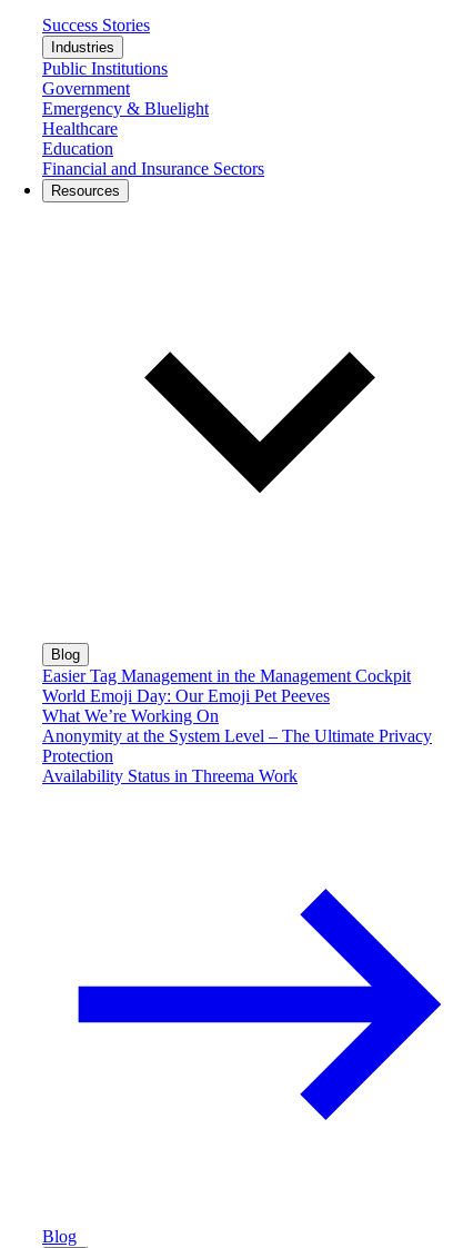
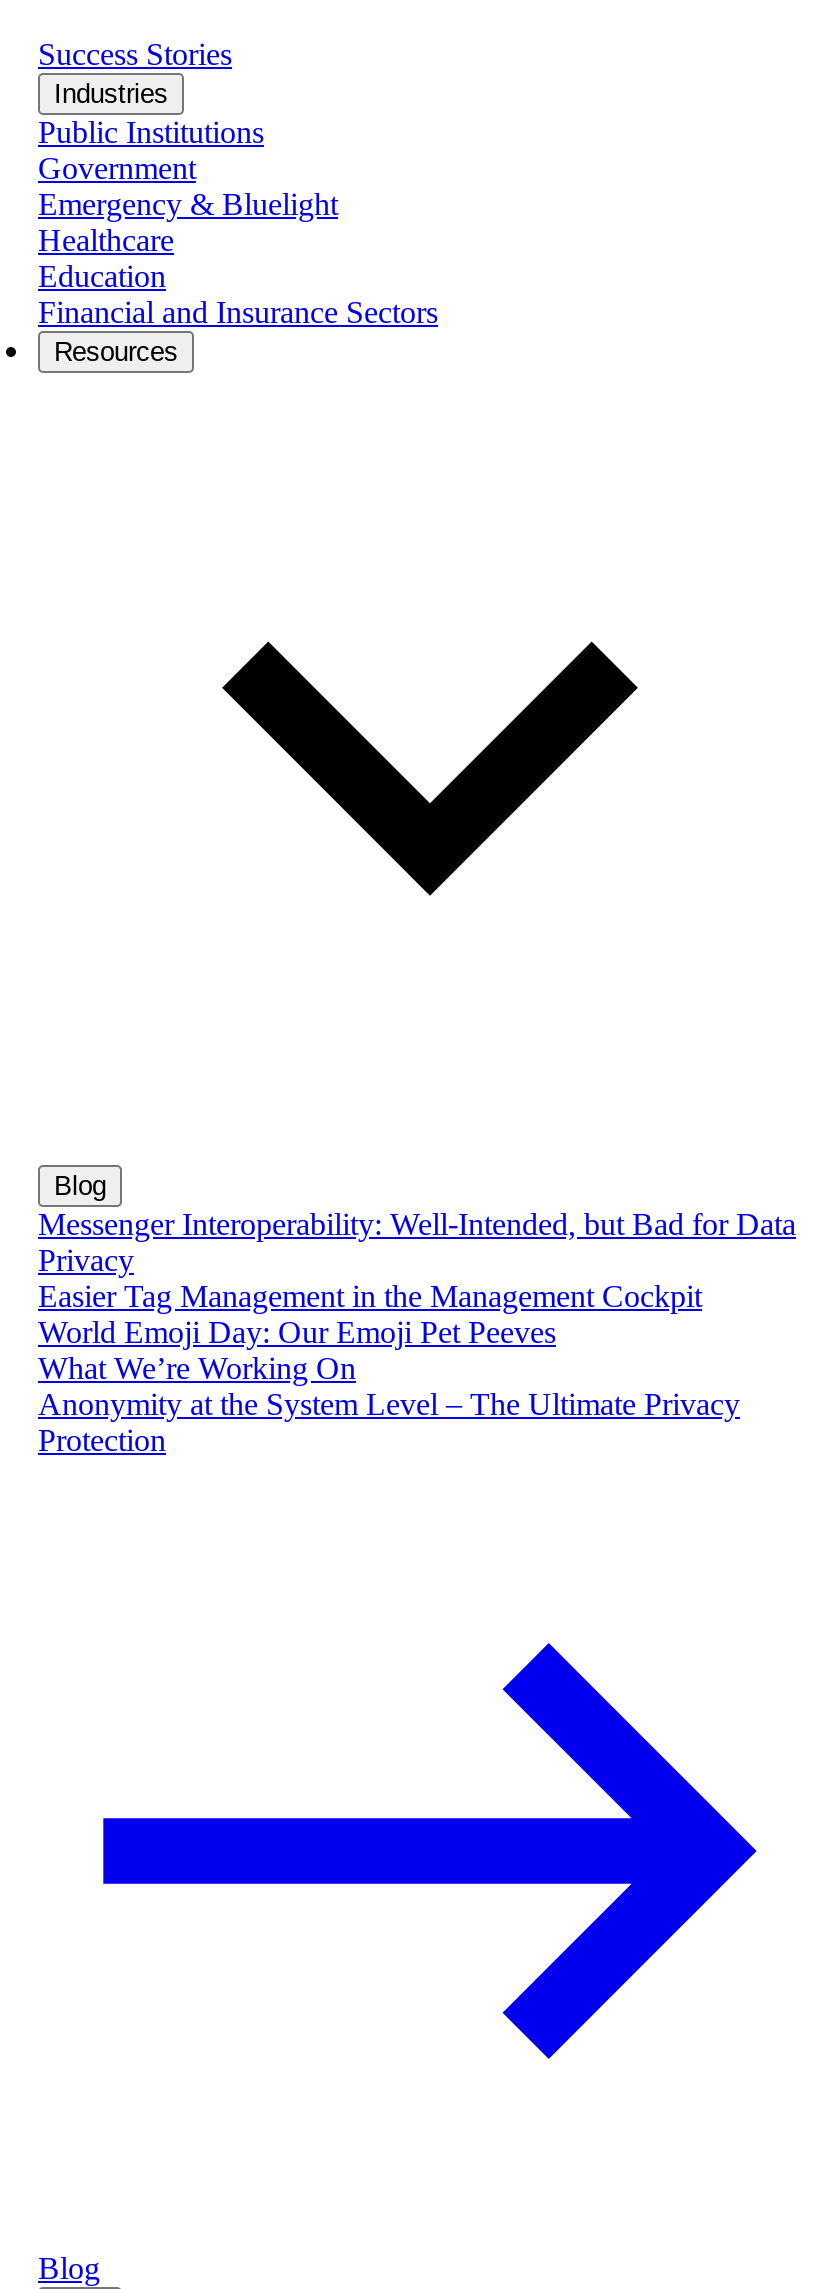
+ Messenger Interoperability: Well-Intended, but Bad for Data
+ Privacy

moved down: Easier Tag Management in the Management Cockpit | World Emoji Day: Our Emoji Pet Peeves | What We’re Working On | Anonymity at the System Level – The Ultimate Privacy | Protection

- Availability Status in Threema Work
